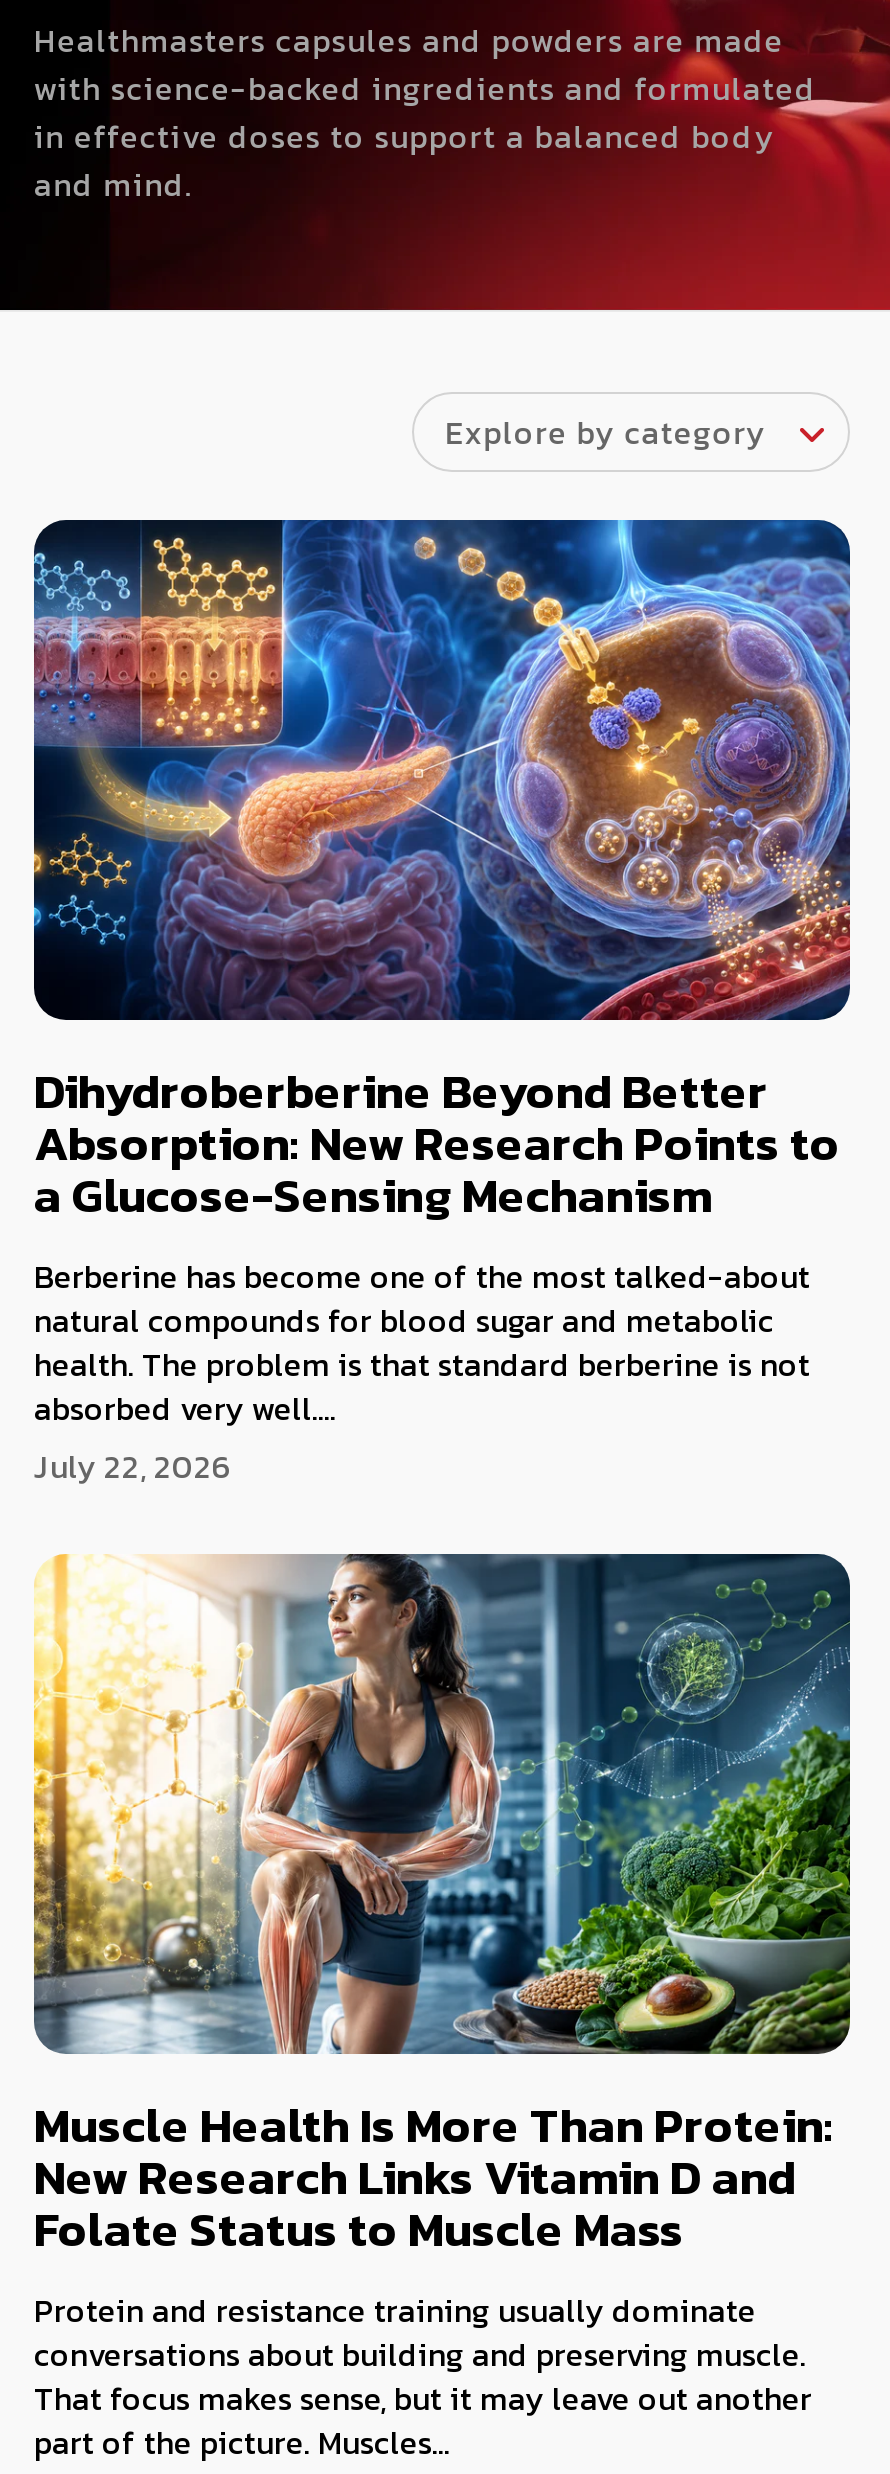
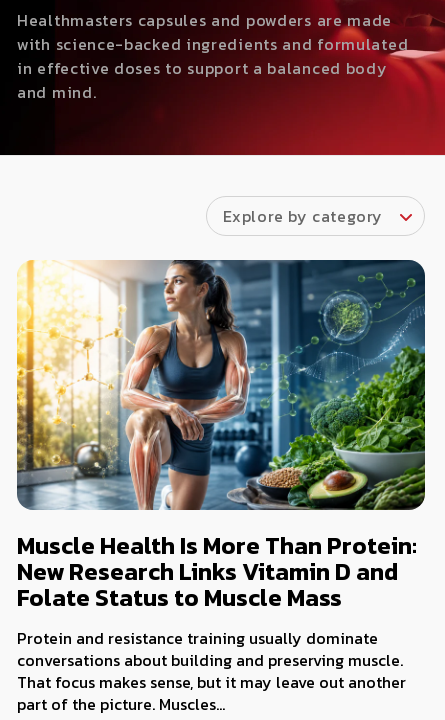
- [image]
- Dihydroberberine Beyond Better
- Absorption: New Research Points to
- a Glucose-Sensing Mechanism
- Berberine has become one of the most talked-about
- natural compounds for blood sugar and metabolic
- health. The problem is that standard berberine is not
- absorbed very well....
- July 22, 2026
